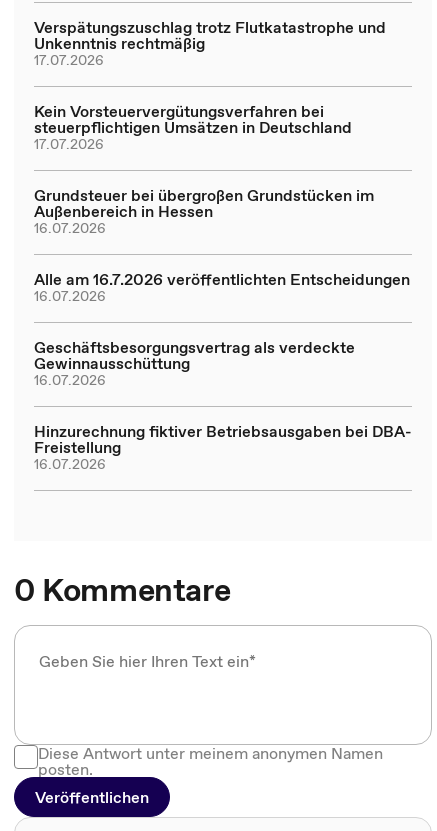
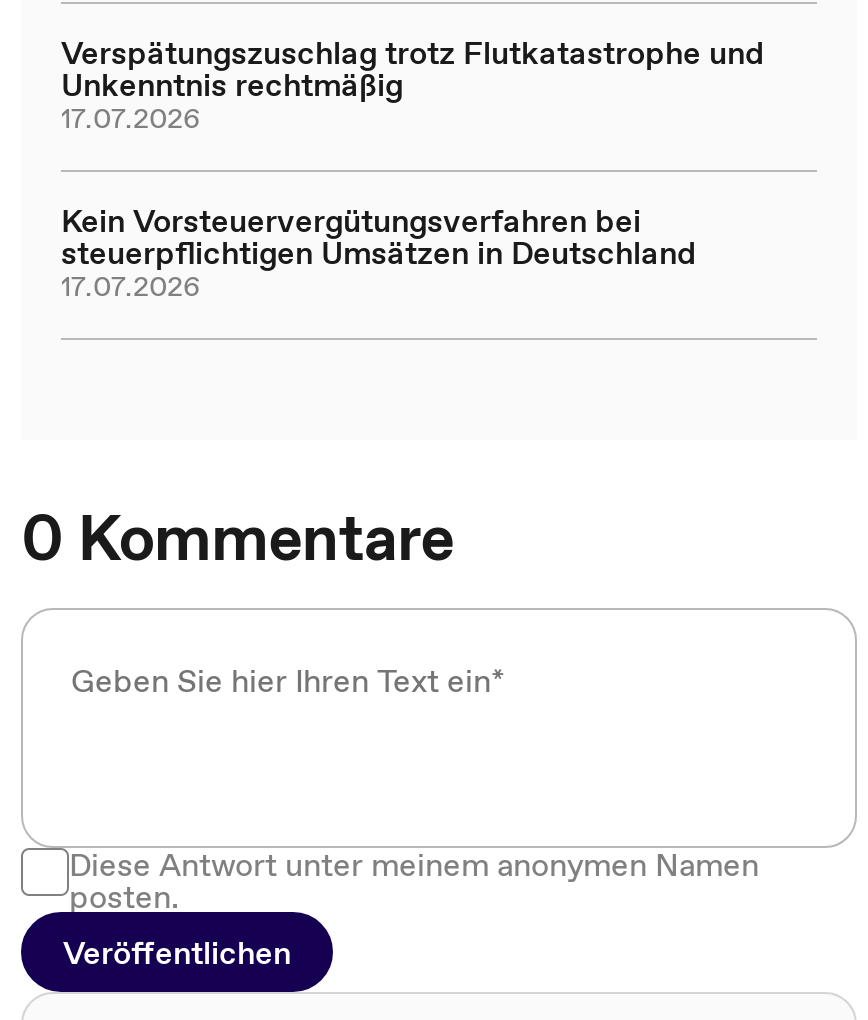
- Grundsteuer bei übergroßen Grundstücken im
- Außenbereich in Hessen
- 16.07.2026
- Alle am 16.7.2026 veröffentlichten Entscheidungen
- 16.07.2026
- Geschäftsbesorgungsvertrag als verdeckte
- Gewinnausschüttung
- 16.07.2026
- Hinzurechnung fiktiver Betriebsausgaben bei DBA-
- Freistellung
- 16.07.2026
